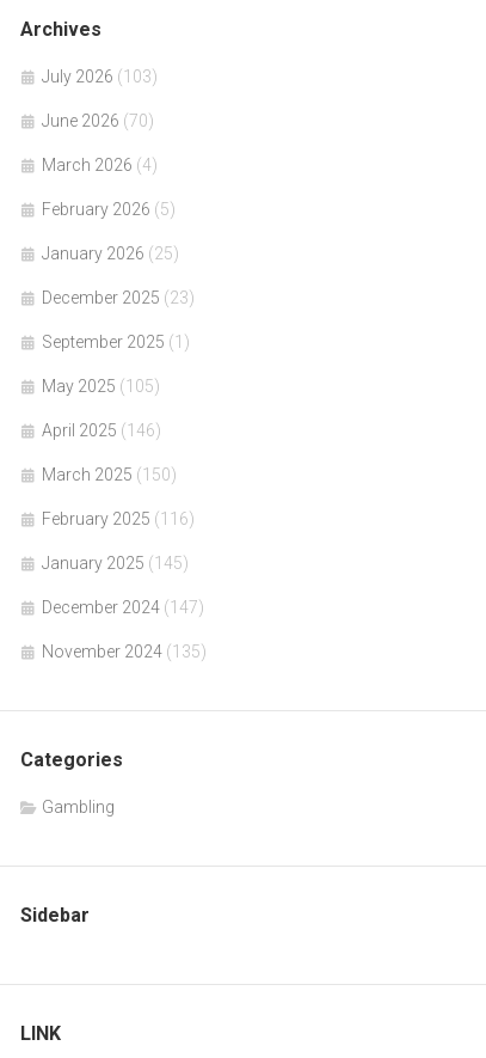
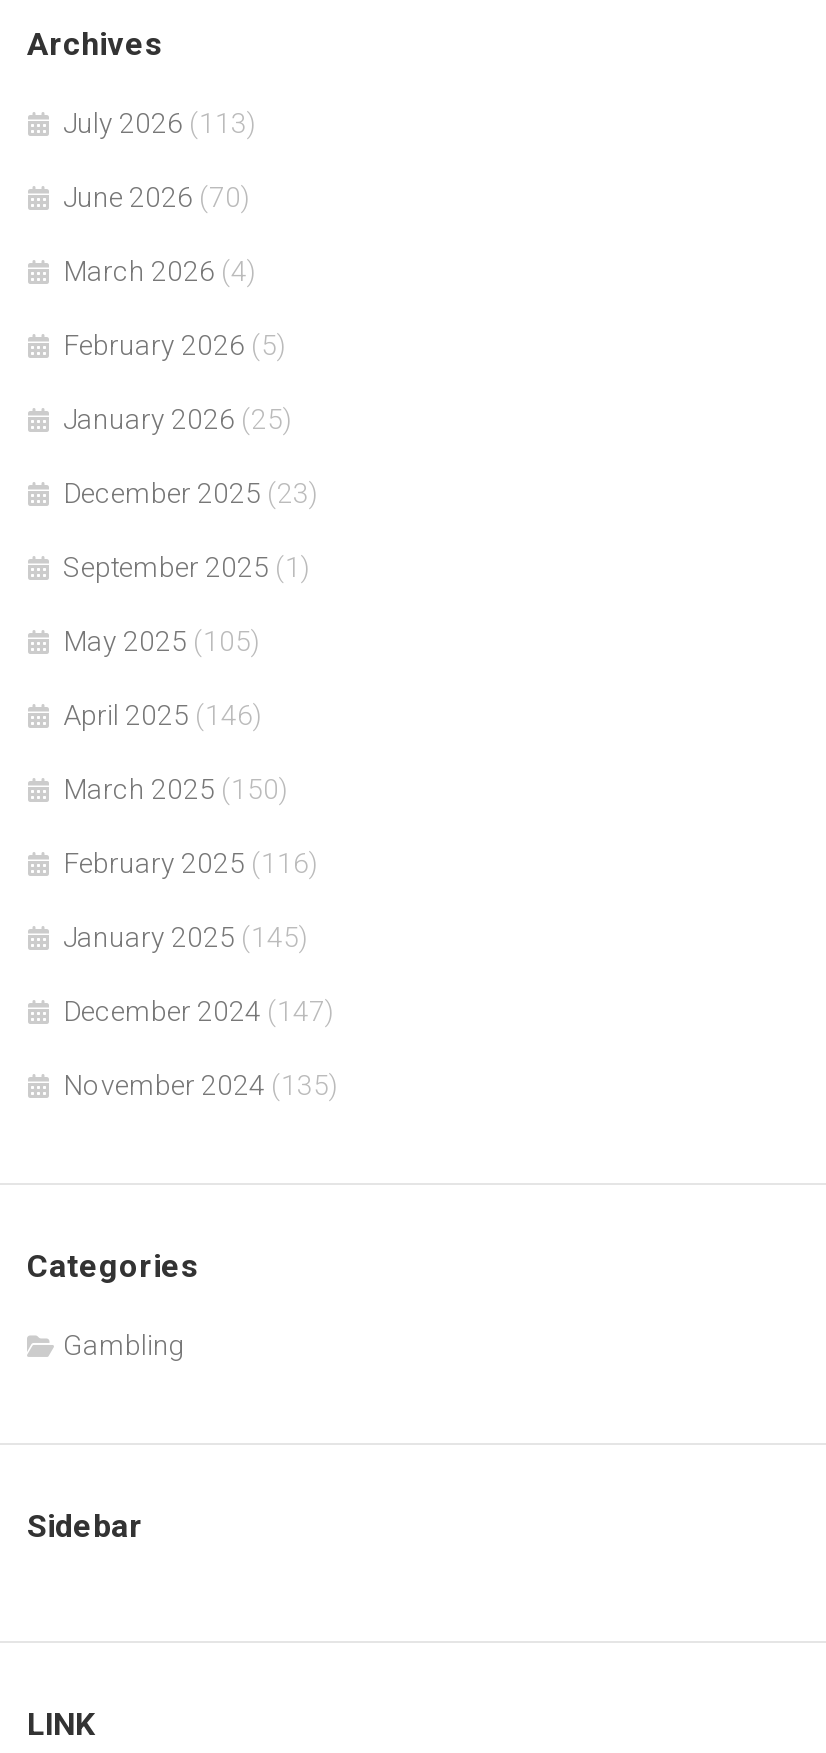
- July 2026 (103)
+ July 2026 (113)
